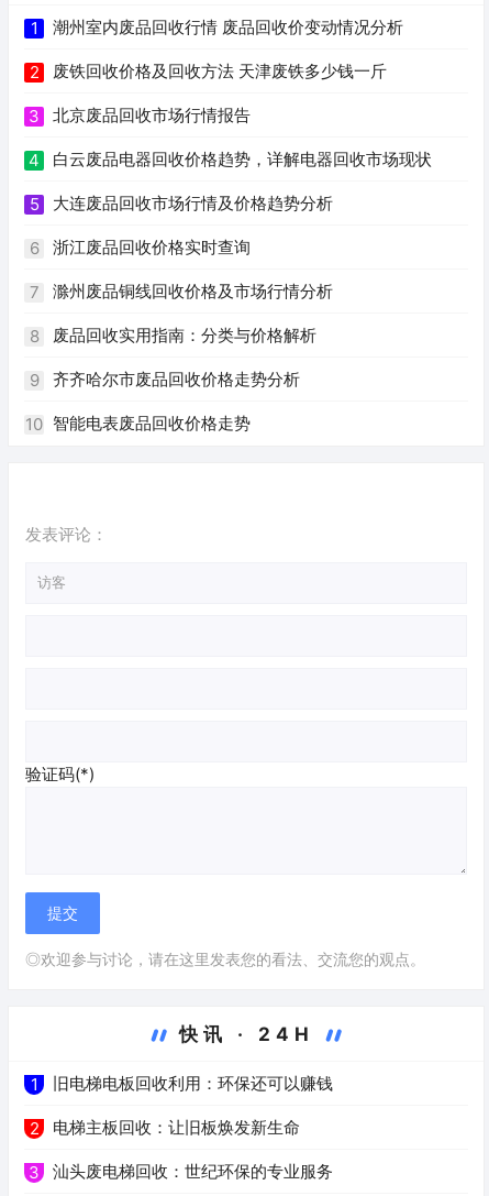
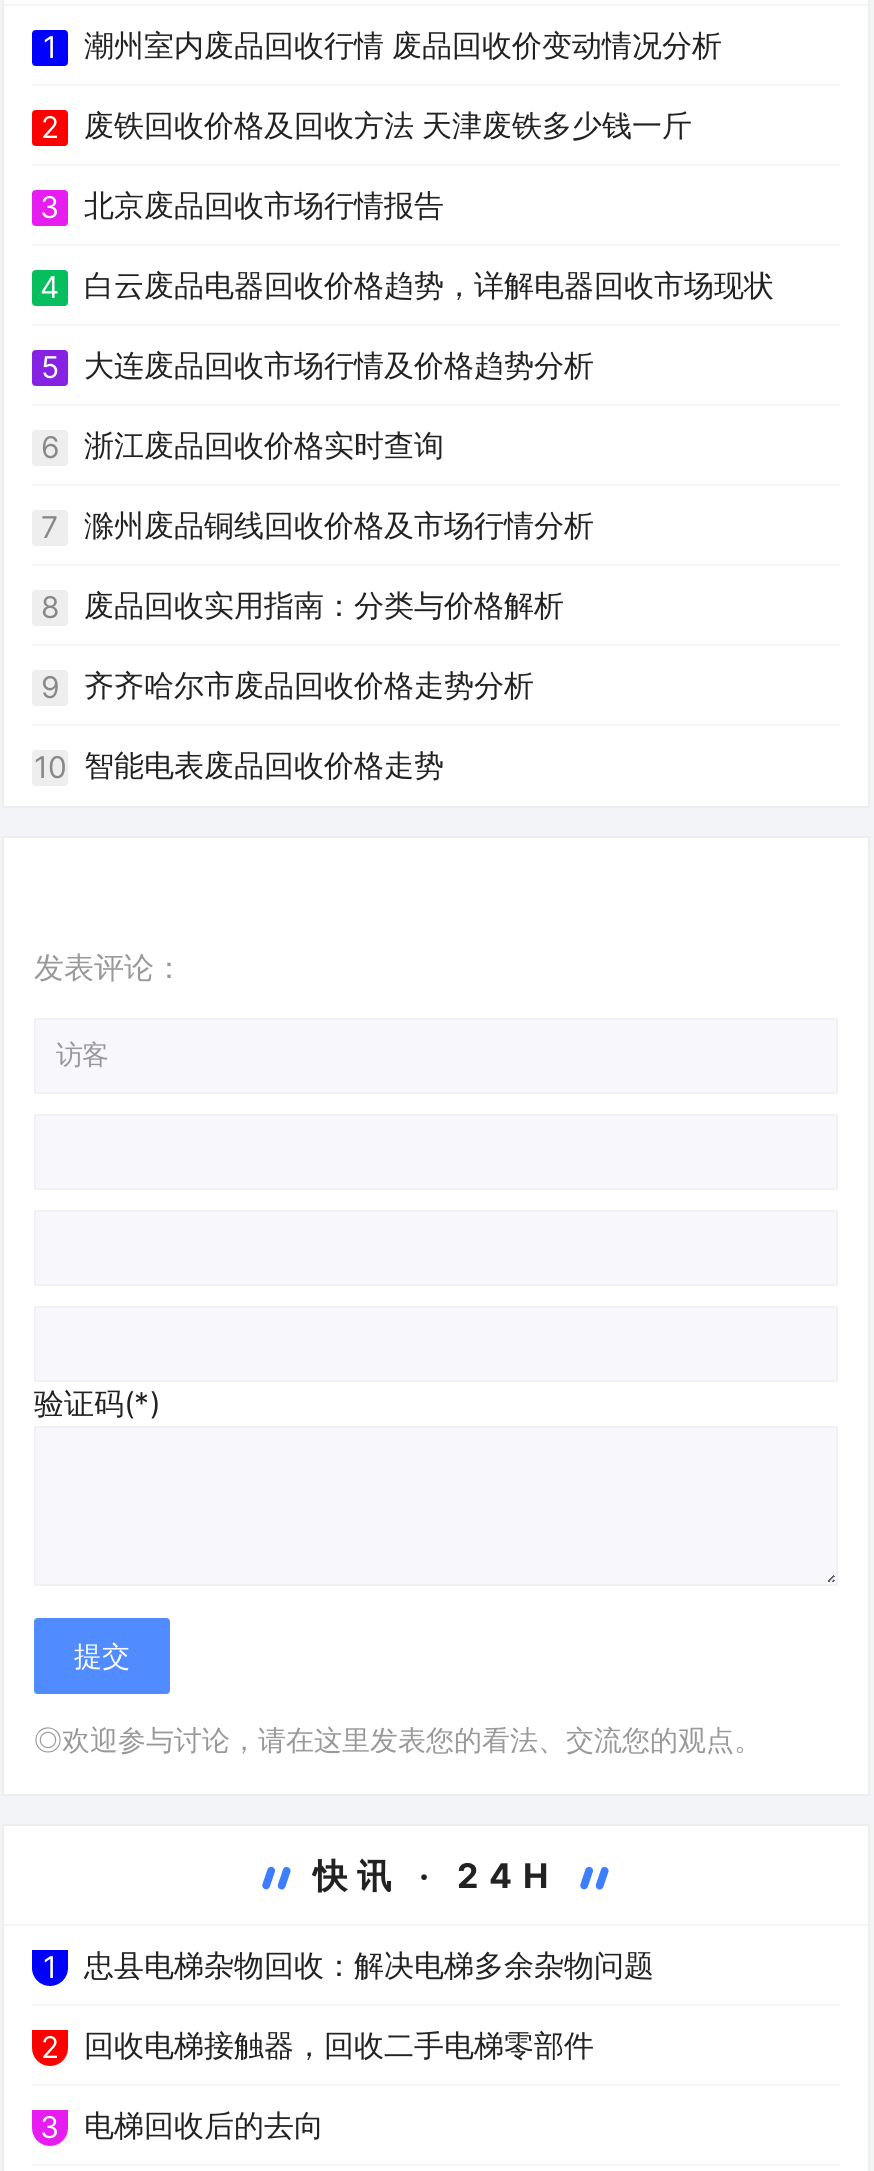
- 旧电梯电板回收利用：环保还可以赚钱
+ 忠县电梯杂物回收：解决电梯多余杂物问题

- 电梯主板回收：让旧板焕发新生命
+ 回收电梯接触器，回收二手电梯零部件

- 汕头废电梯回收：世纪环保的专业服务
+ 电梯回收后的去向
